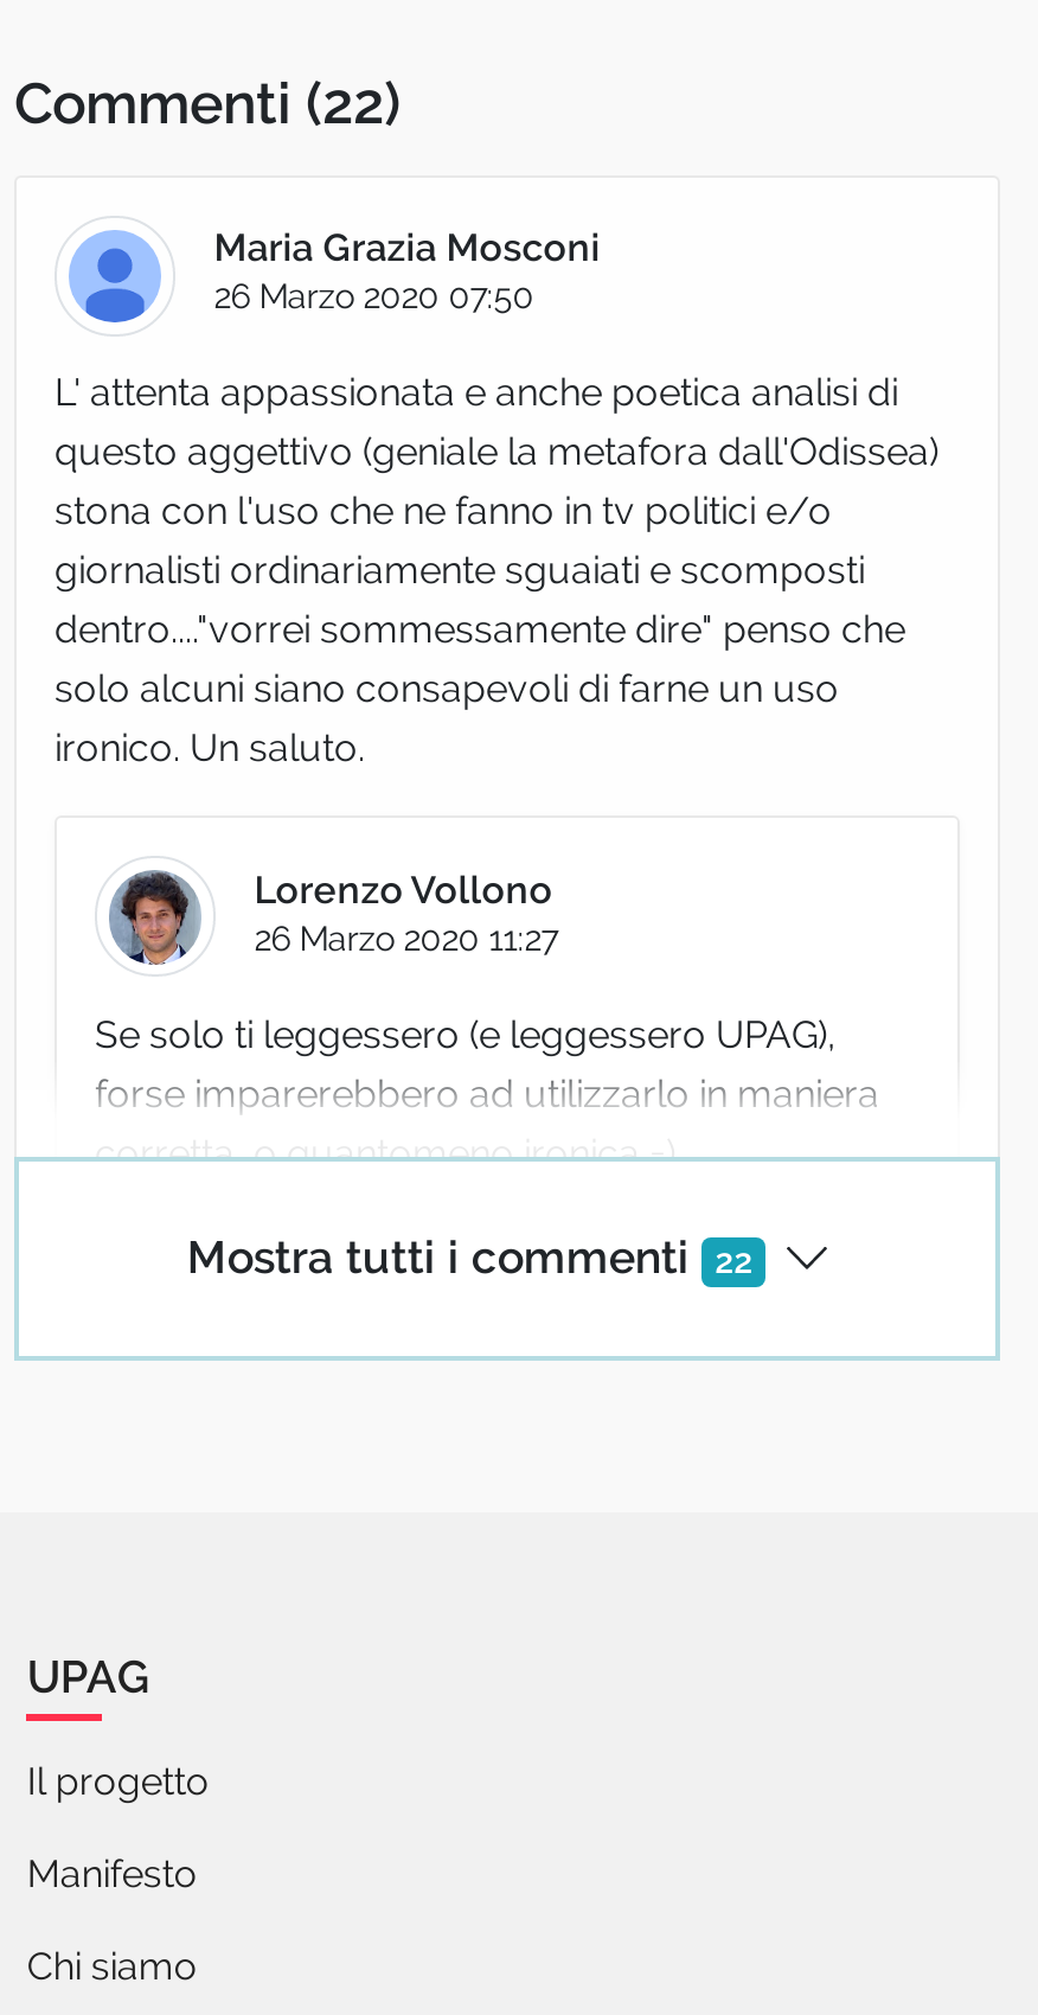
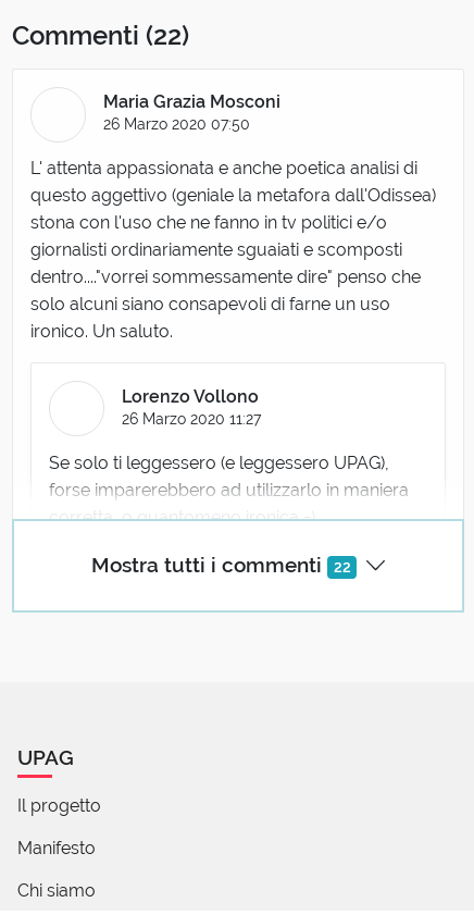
- [image]

- [image]
